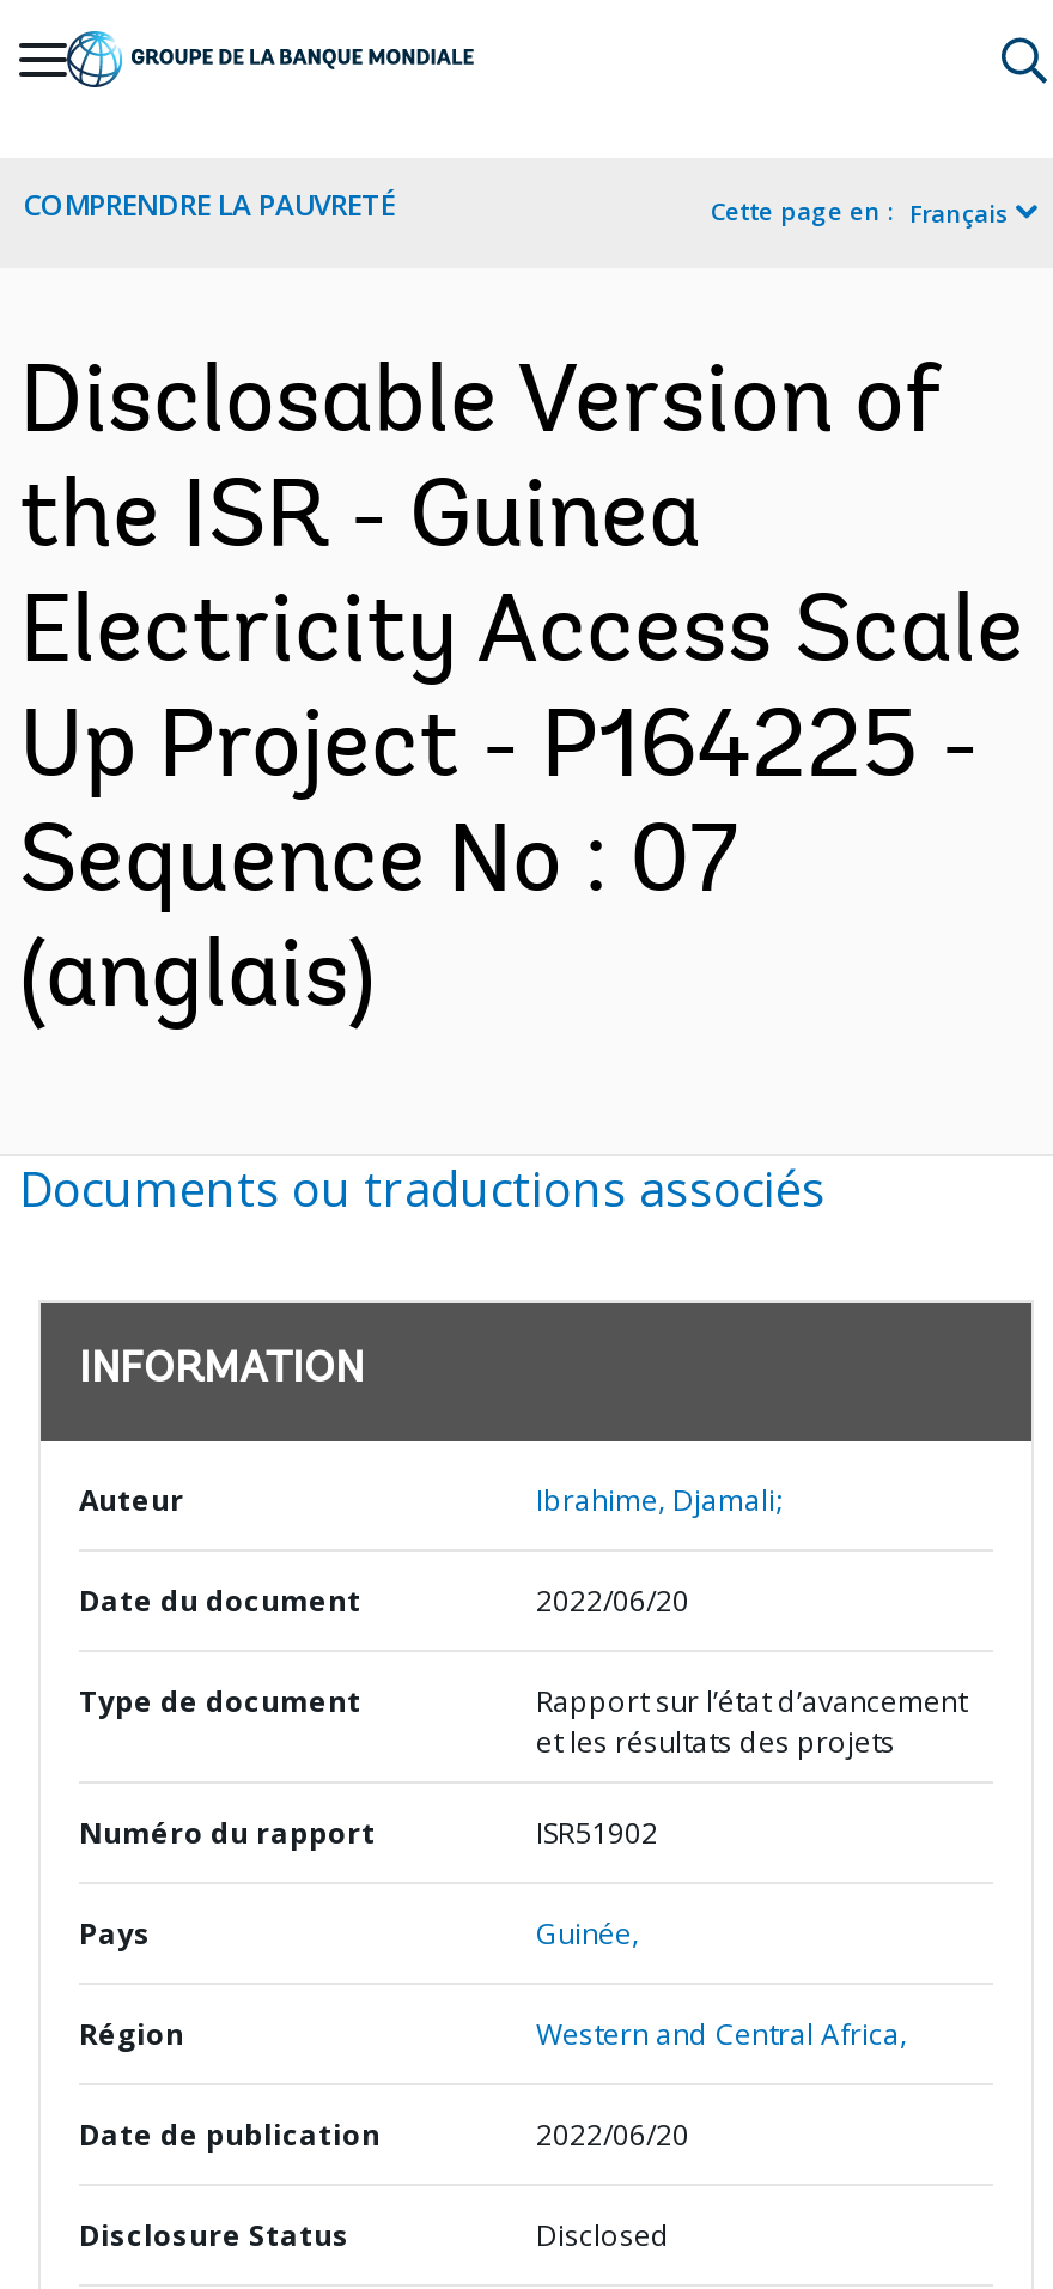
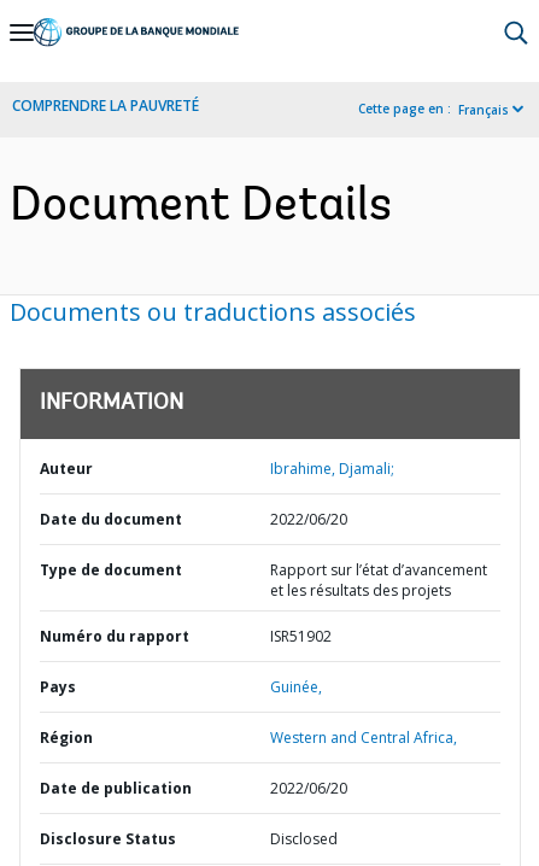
- Disclosable Version of
- the ISR - Guinea
- Electricity Access Scale
- Up Project - P164225 -
- Sequence No : 07
- (anglais)
+ Document Details
